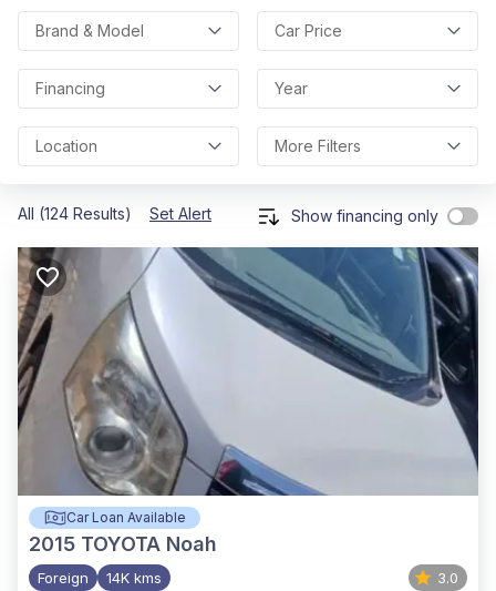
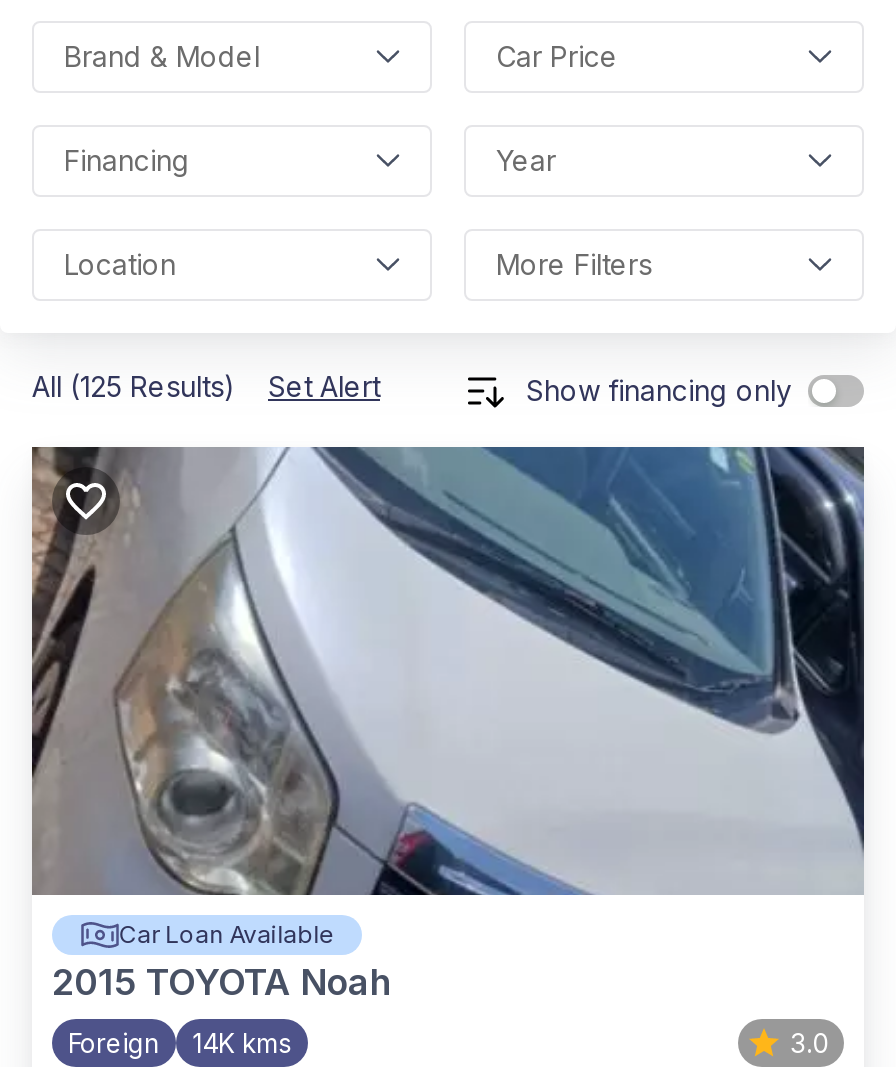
- All (124 Results) Set Alert
+ All (125 Results) Set Alert
